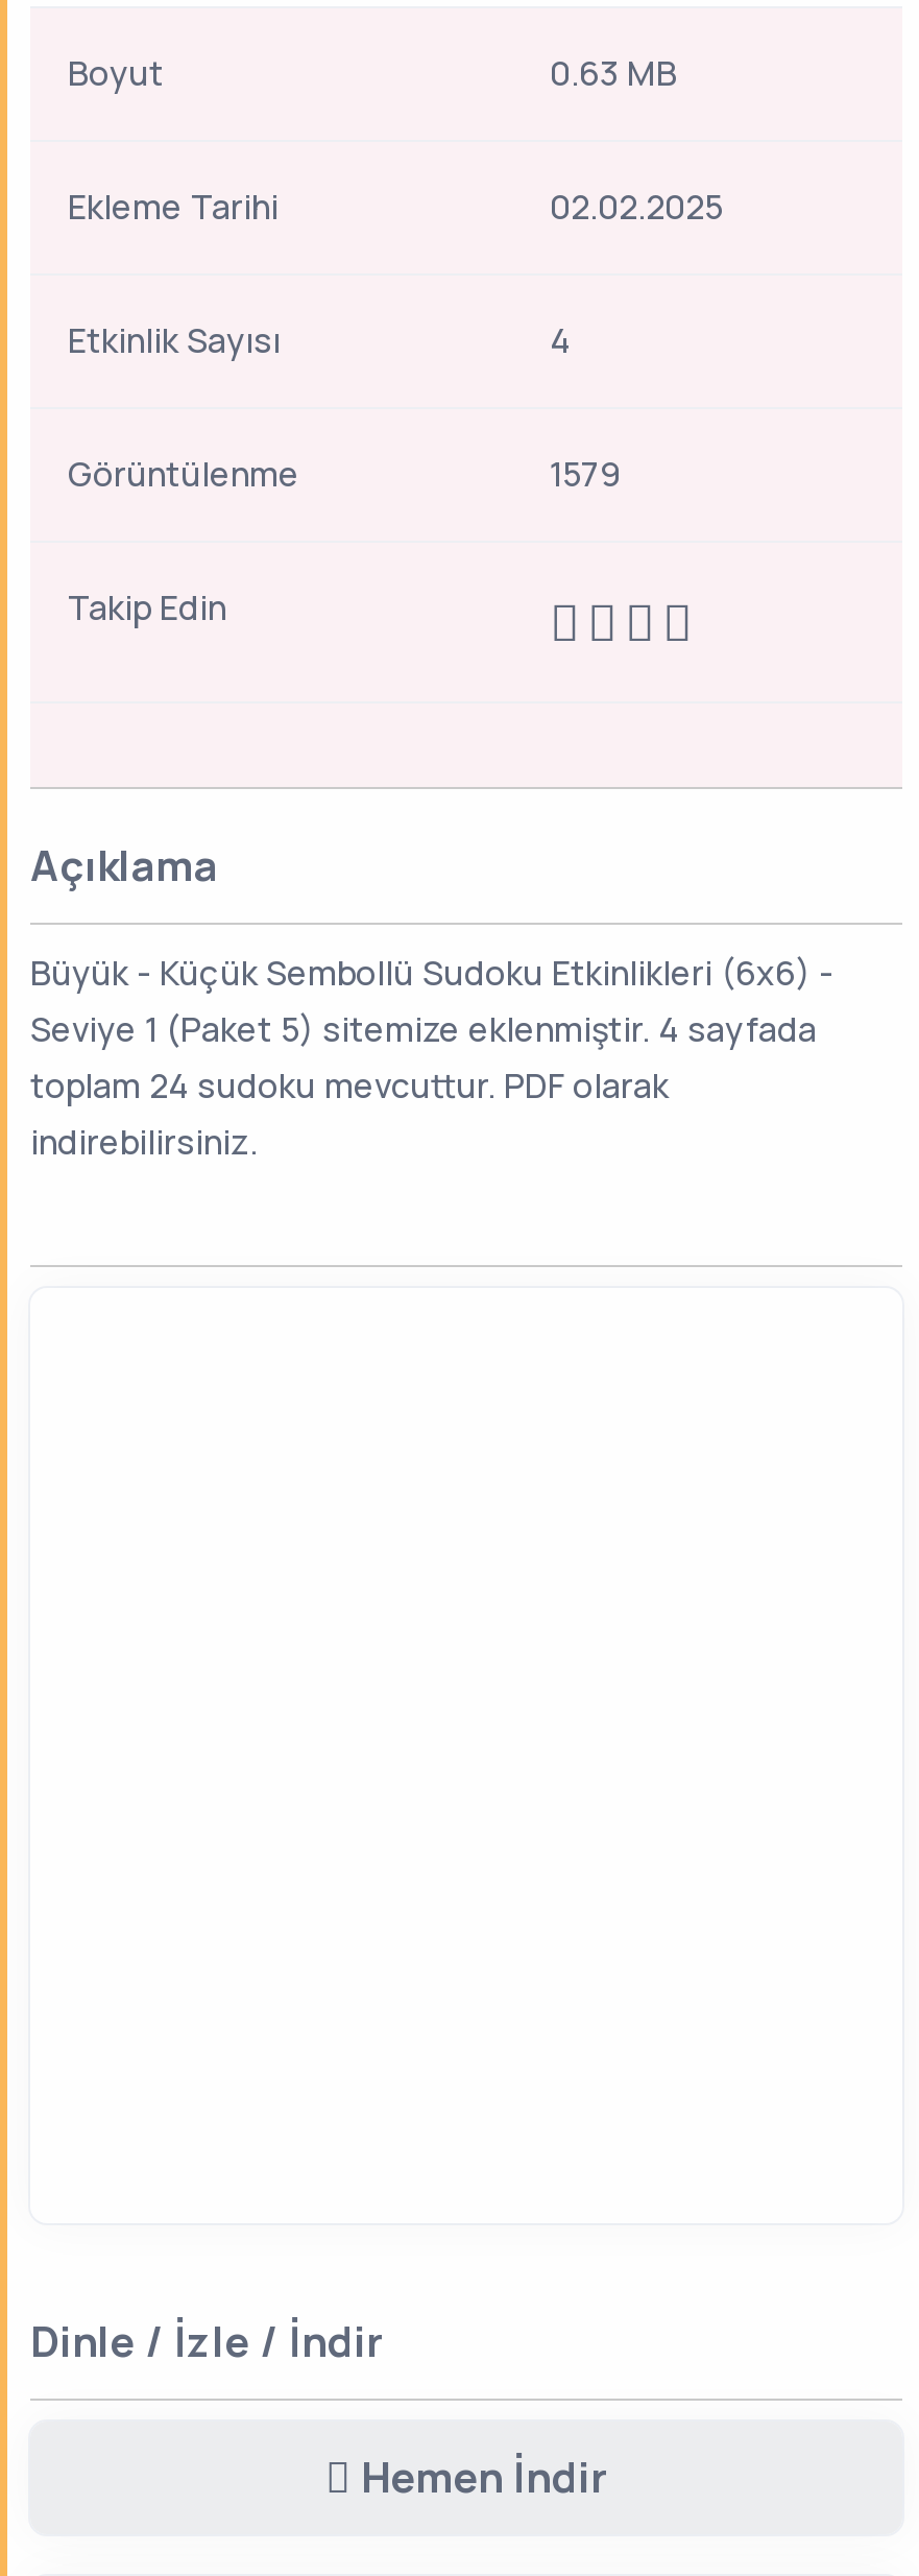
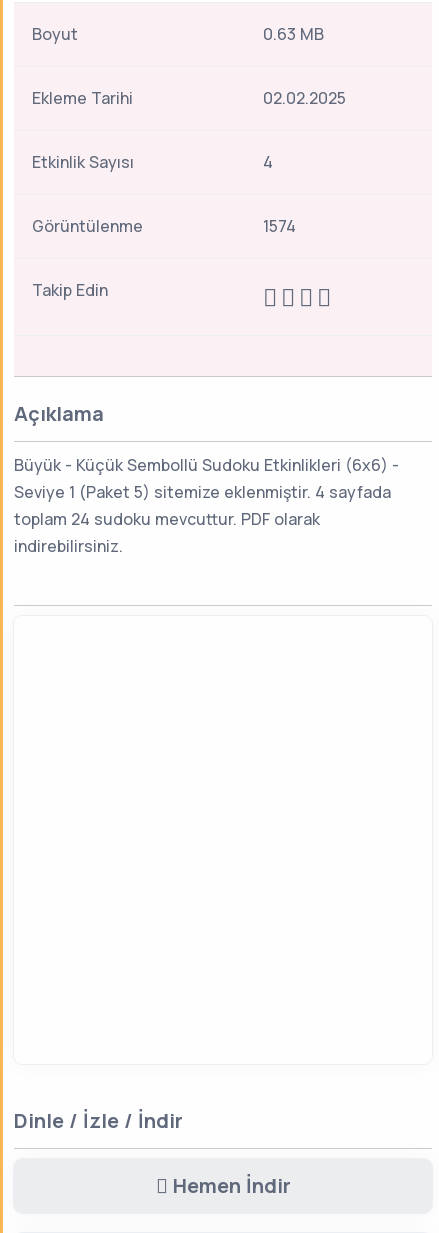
- 1579
+ 1574
